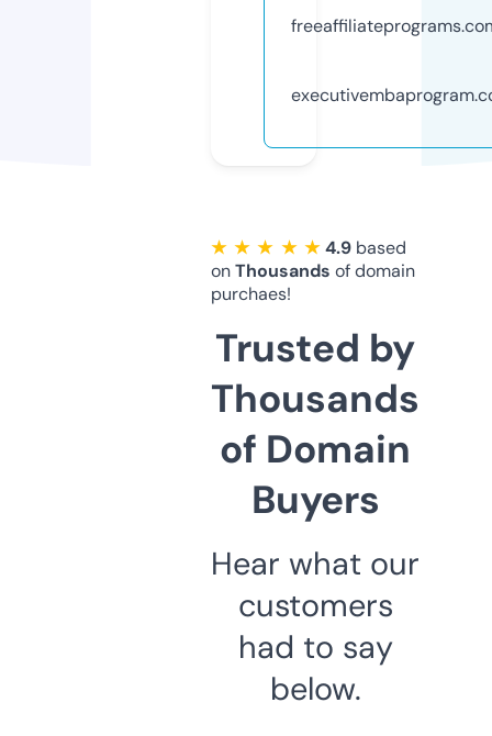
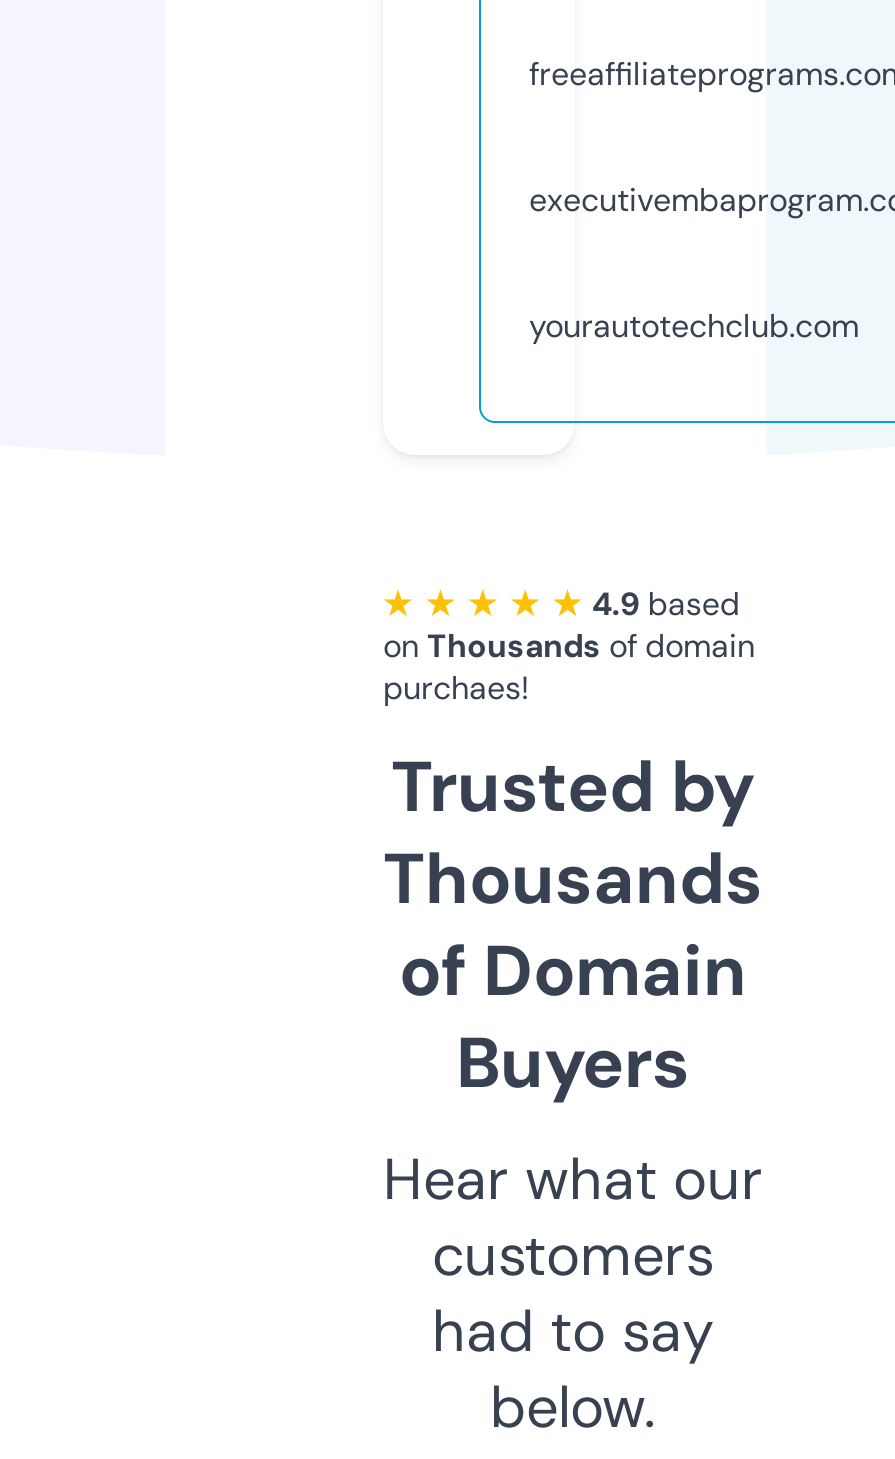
+ yourautotechclub.com
